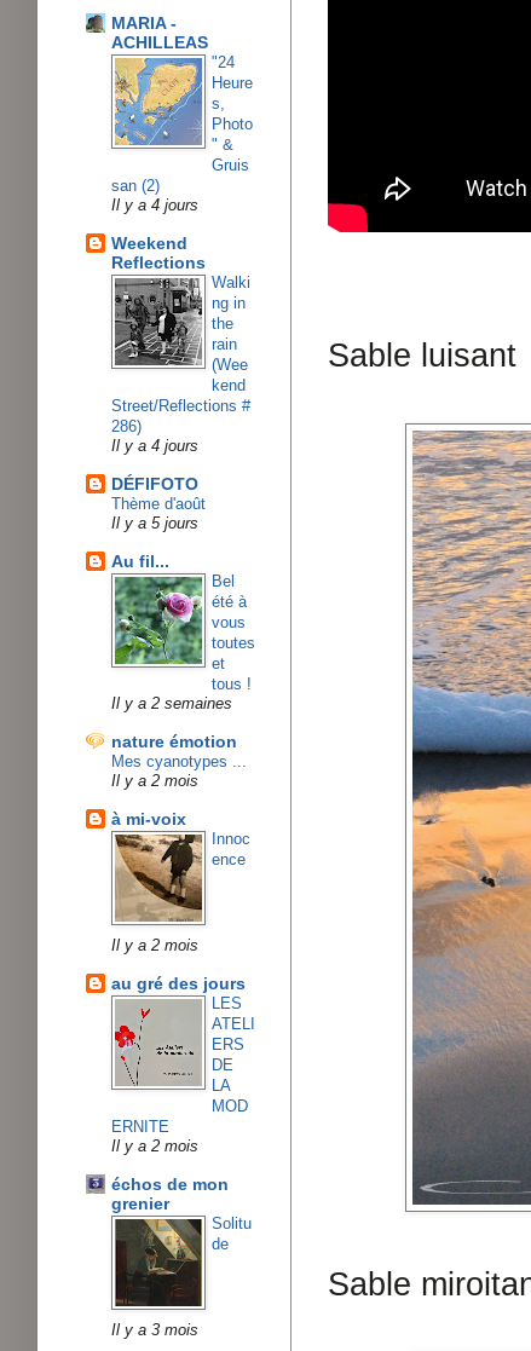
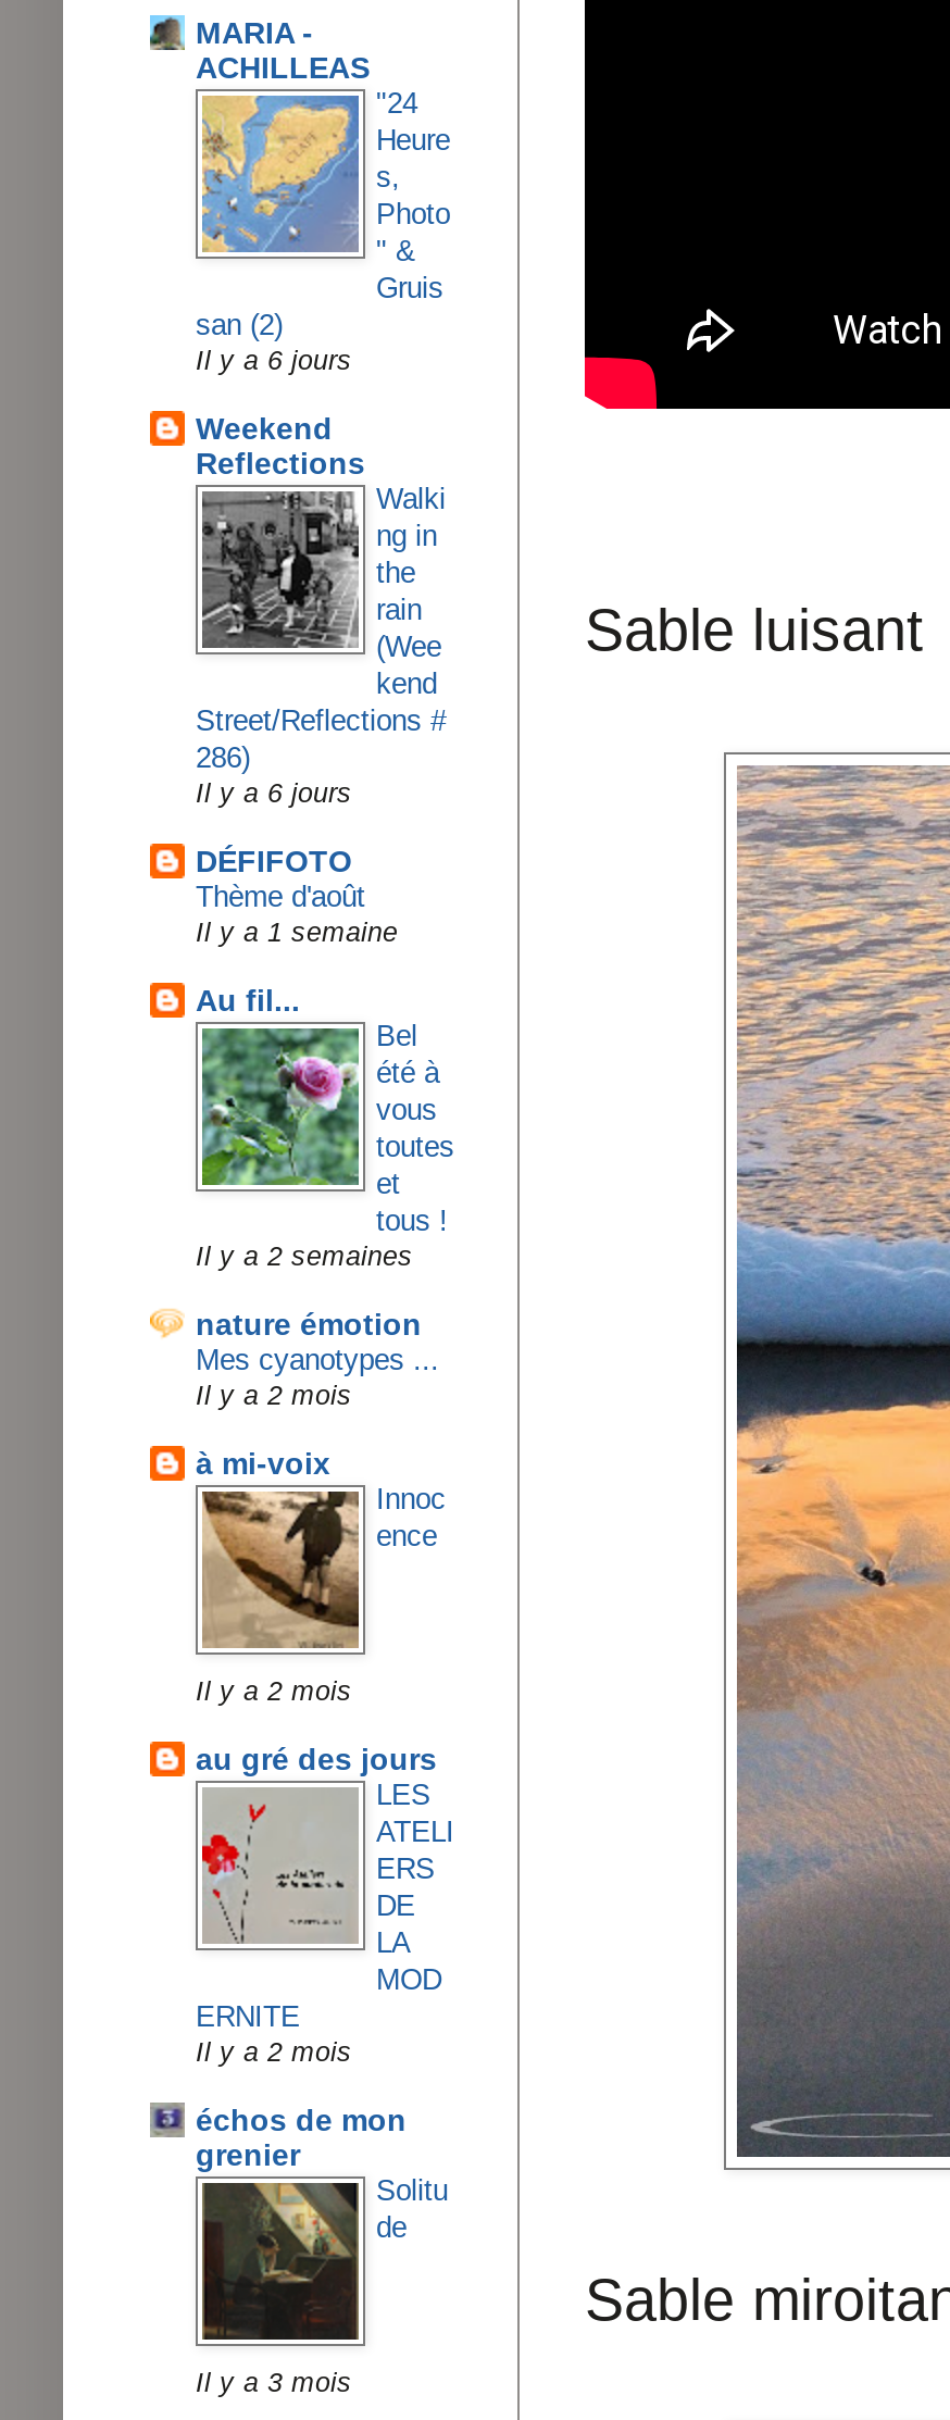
- Il y a 4 jours
+ Il y a 6 jours

- Il y a 4 jours
+ Il y a 6 jours

- Il y a 5 jours
+ Il y a 1 semaine
